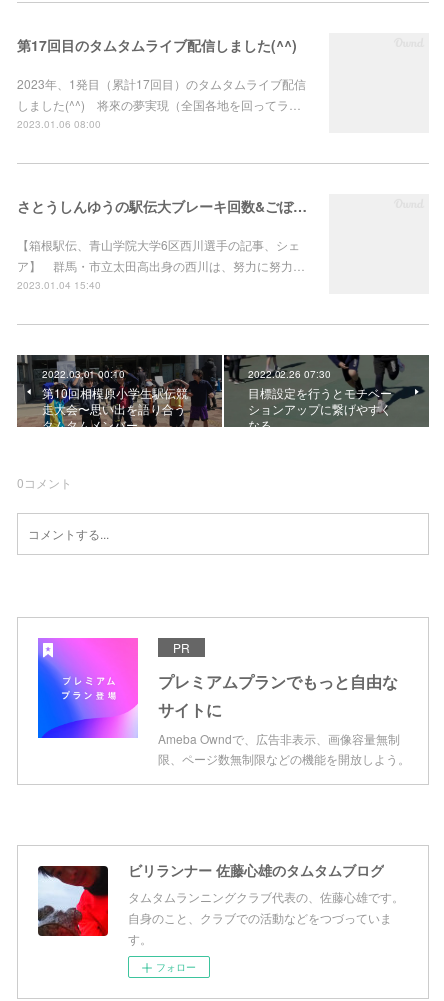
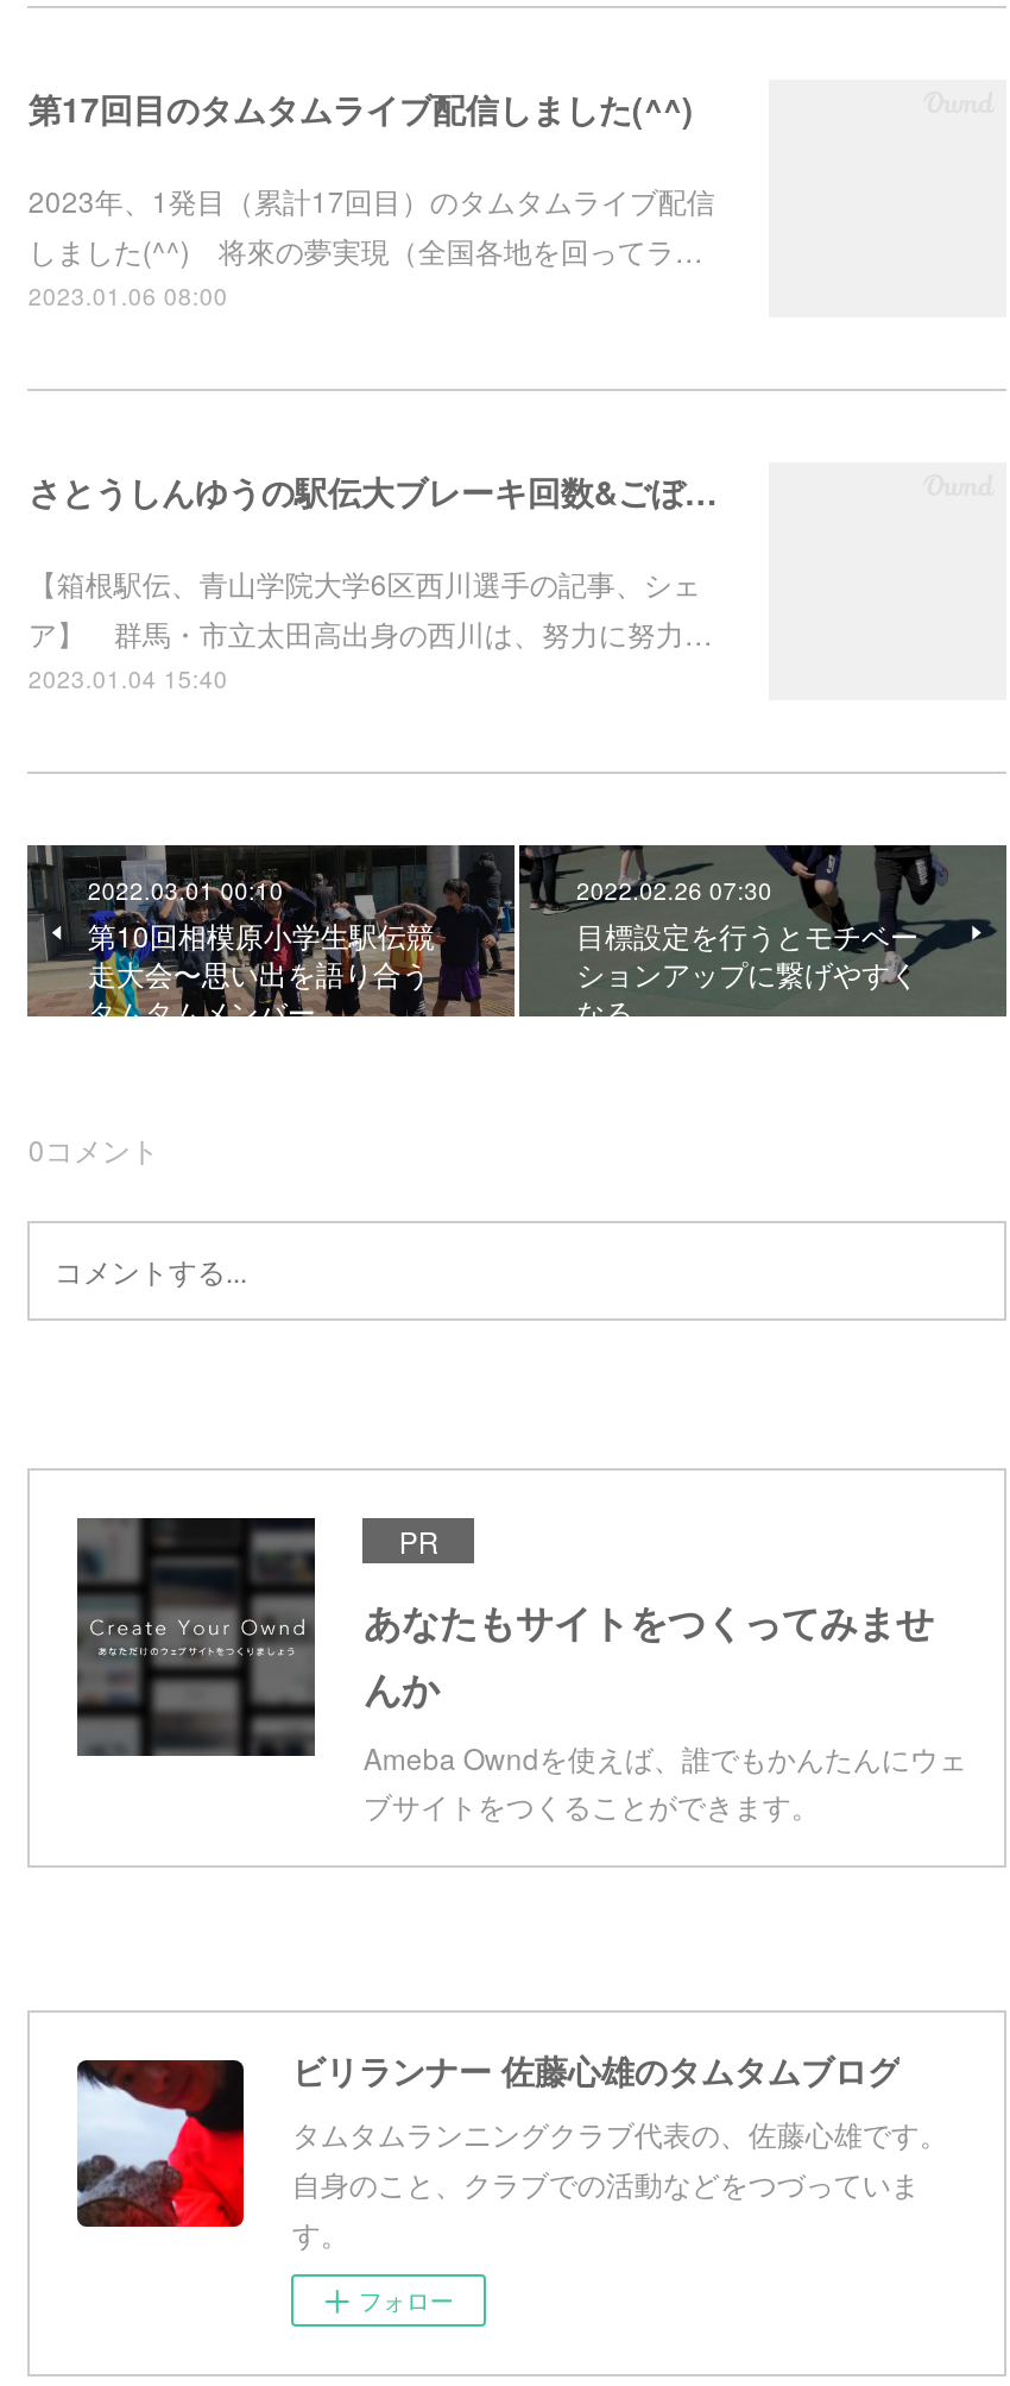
- [image]
- プレミアムプランでもっと自由な
- サイトに
- Ameba Owndで、広告非表示、画像容量無制
- 限、ページ数無制限などの機能を開放しよう。
+ [image]
+ あなたもサイトをつくってみませ
+ んか
+ Ameba Owndを使えば、誰でもかんたんにウェ
+ ブサイトをつくることができます。
